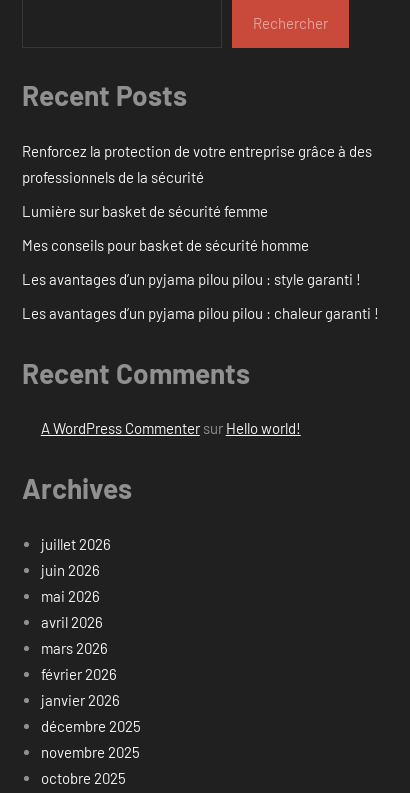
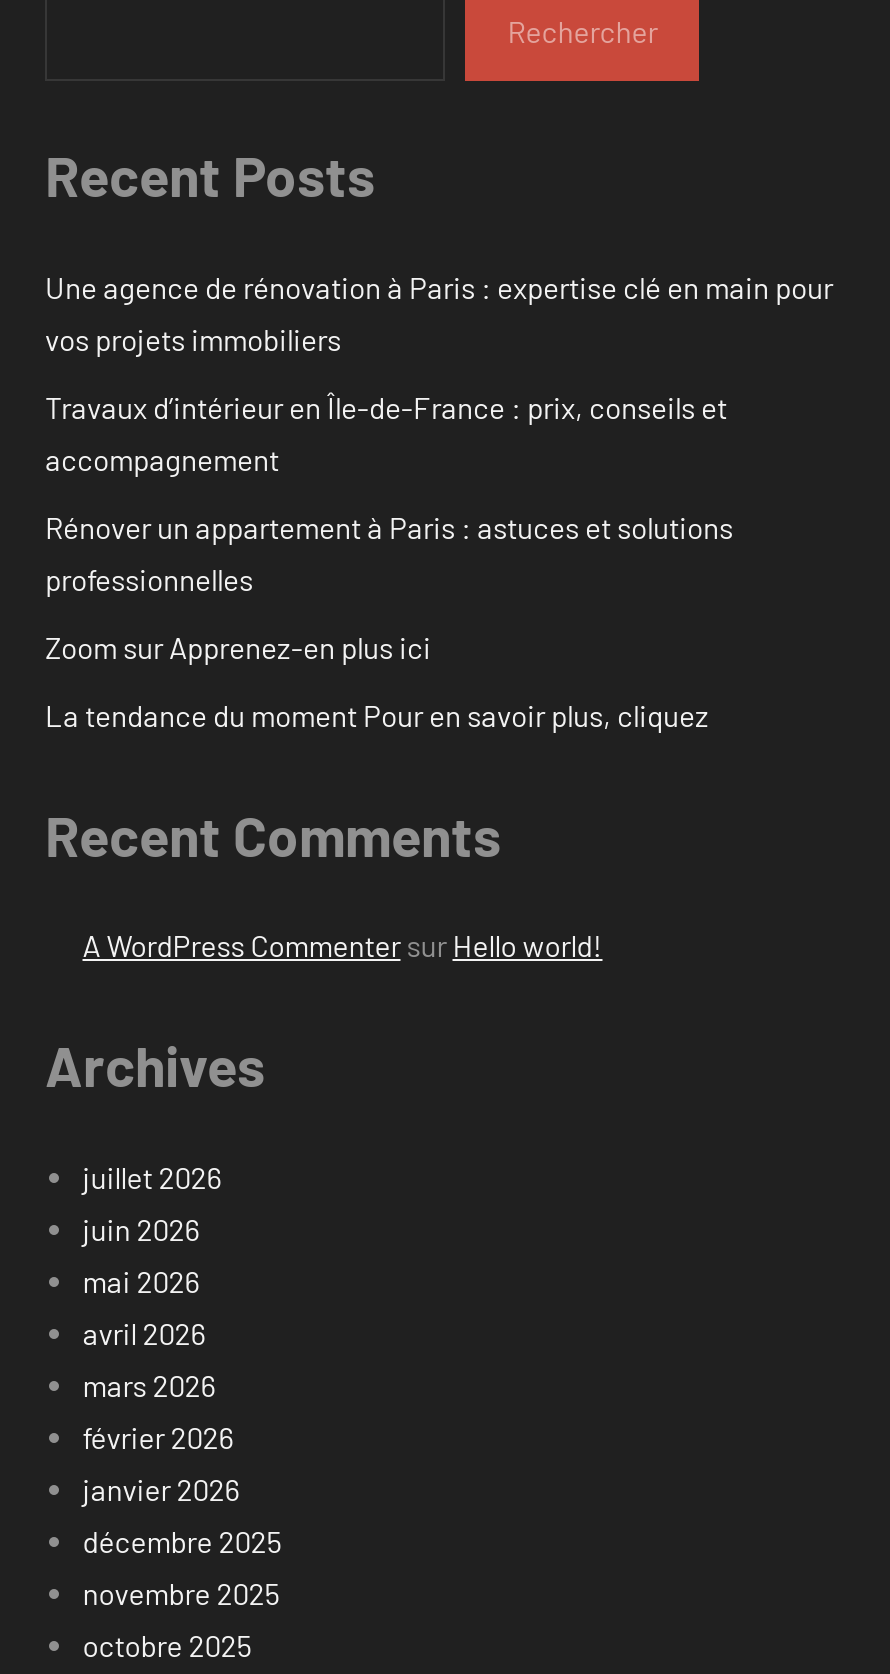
- Renforcez la protection de votre entreprise grâce à des
- professionnels de la sécurité
+ Une agence de rénovation à Paris : expertise clé en main pour
+ vos projets immobiliers

- Lumière sur basket de sécurité femme
+ Travaux d’intérieur en Île-de-France : prix, conseils et
+ accompagnement

- Mes conseils pour basket de sécurité homme
+ Rénover un appartement à Paris : astuces et solutions
+ professionnelles

- Les avantages d’un pyjama pilou pilou : style garanti !
+ Zoom sur Apprenez-en plus ici

- Les avantages d’un pyjama pilou pilou : chaleur garanti !
+ La tendance du moment Pour en savoir plus, cliquez
